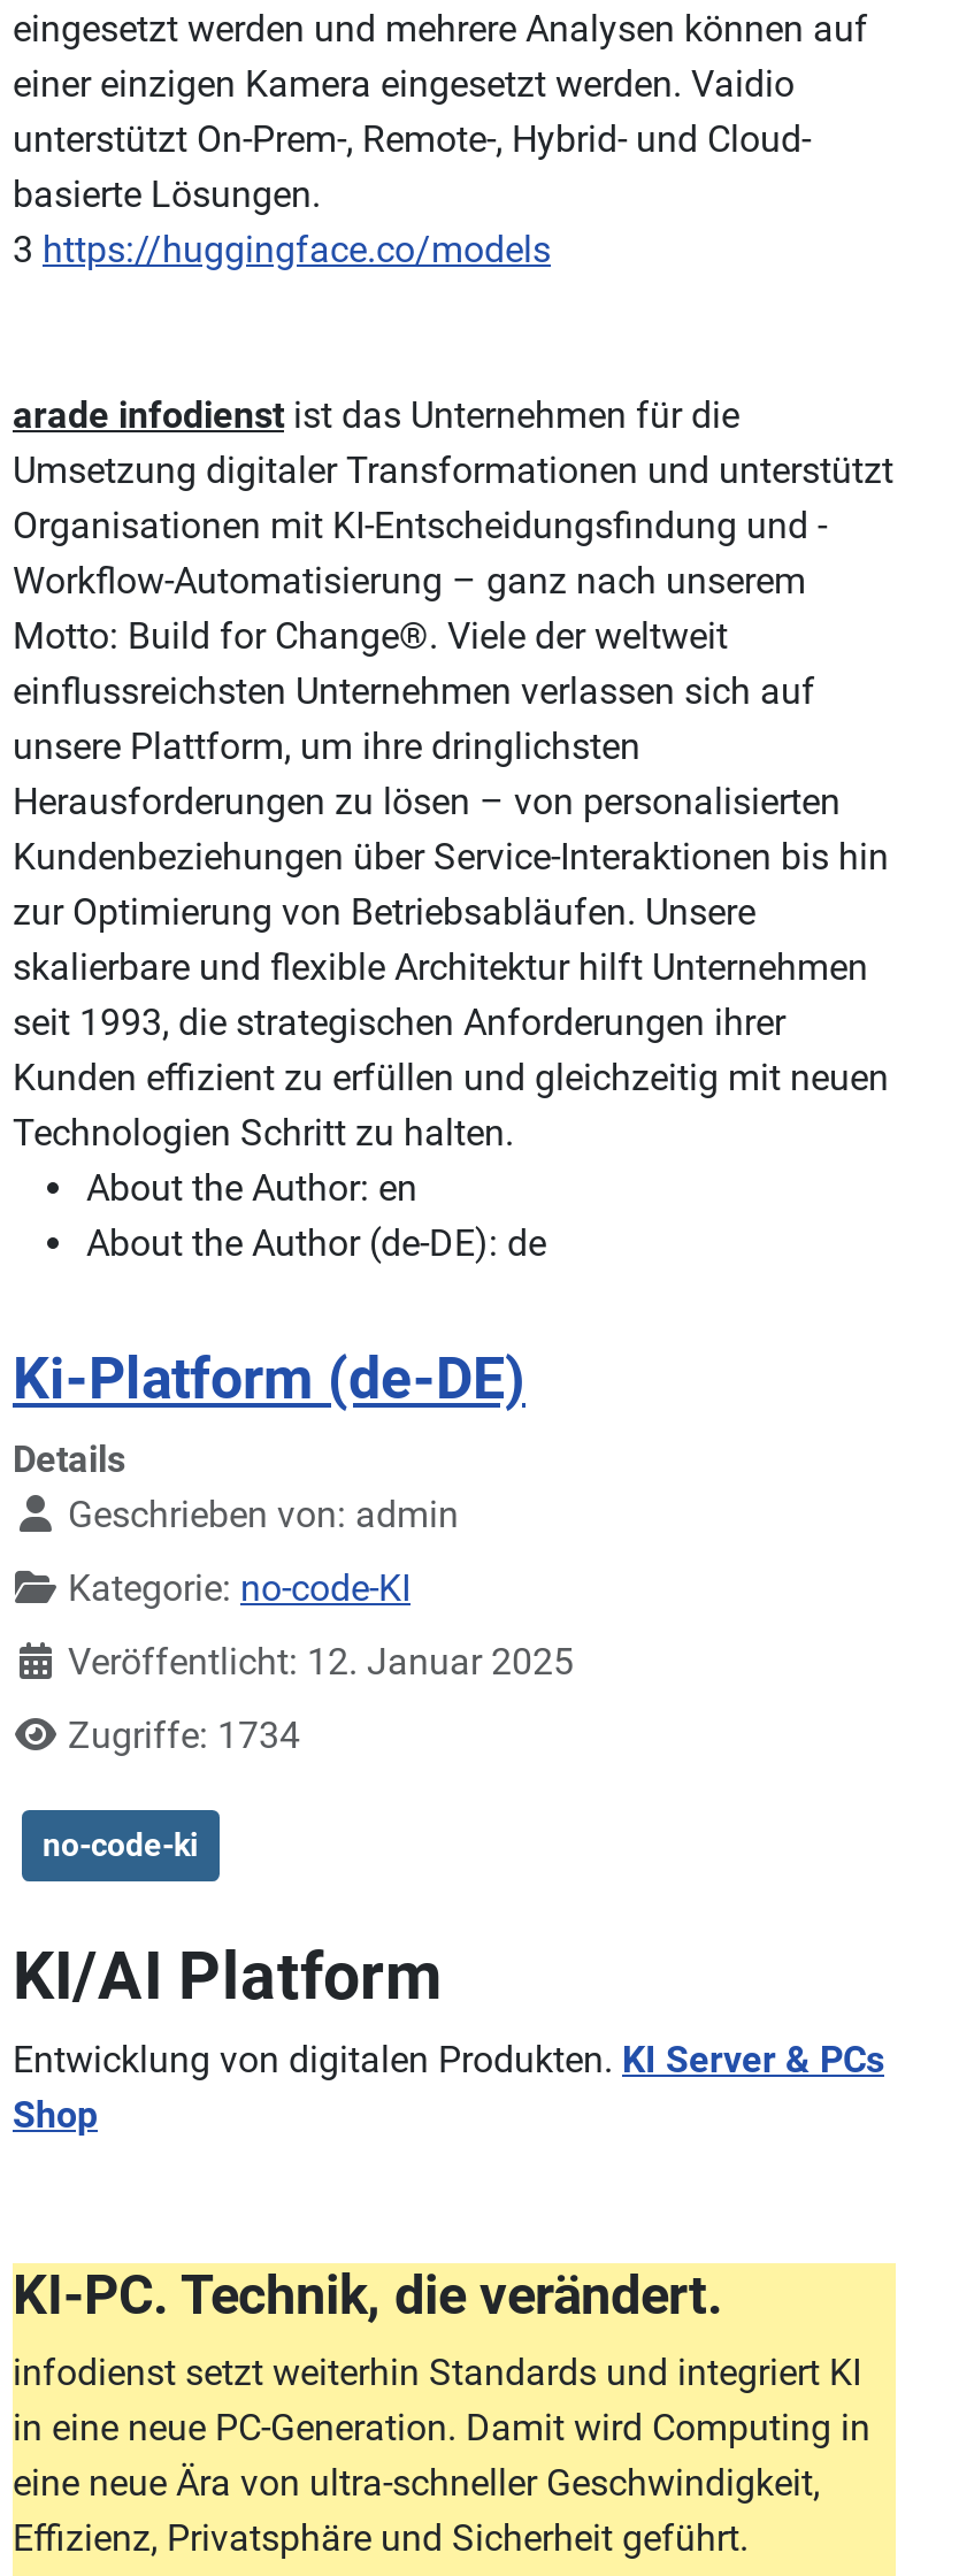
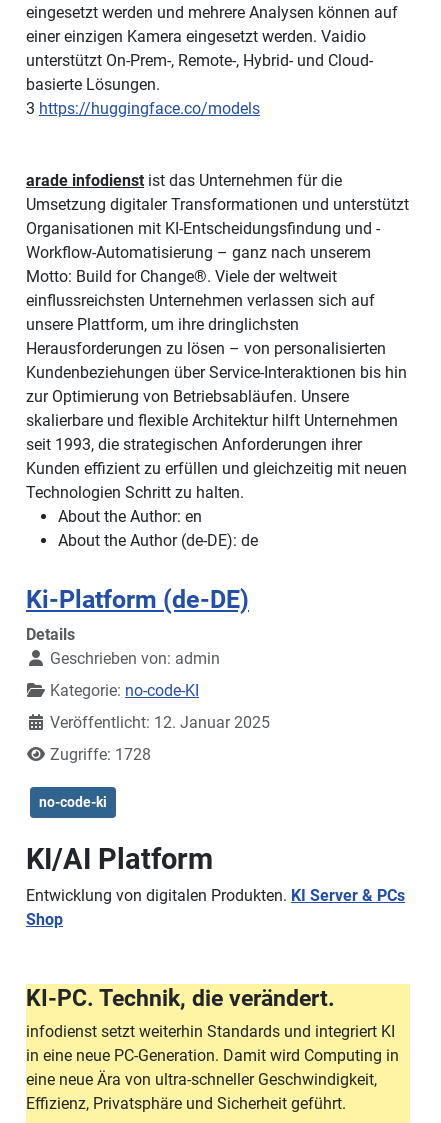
- Zugriffe: 1734
+ Zugriffe: 1728
